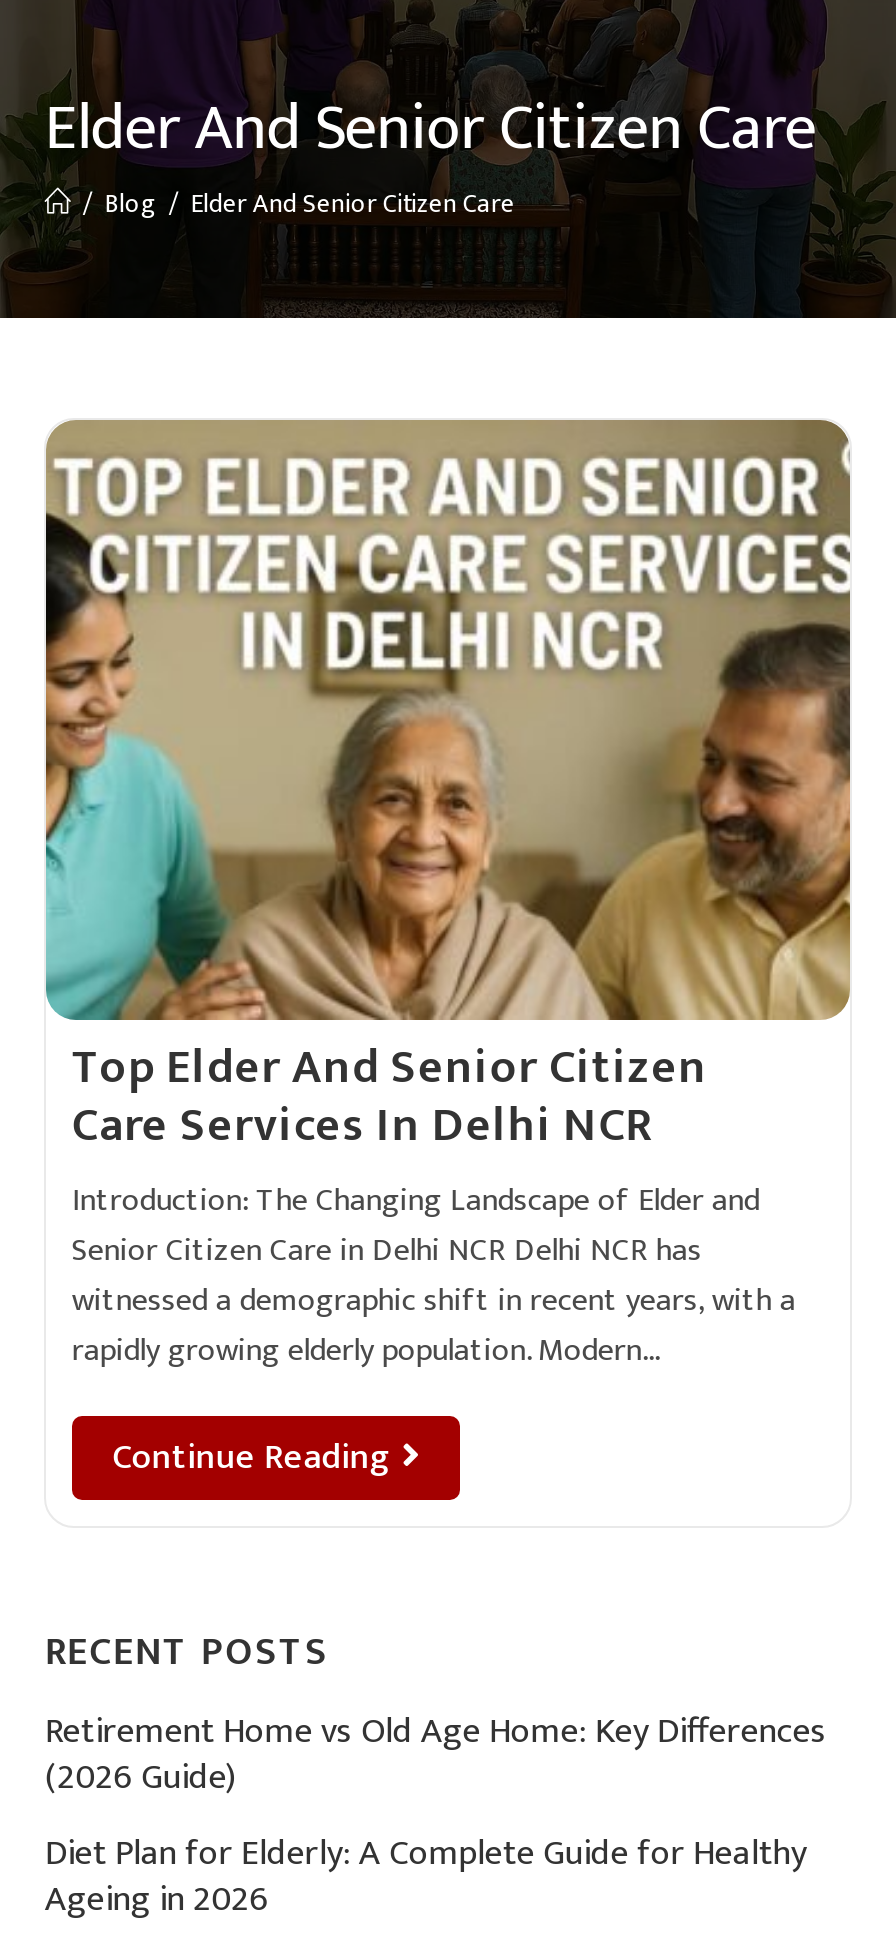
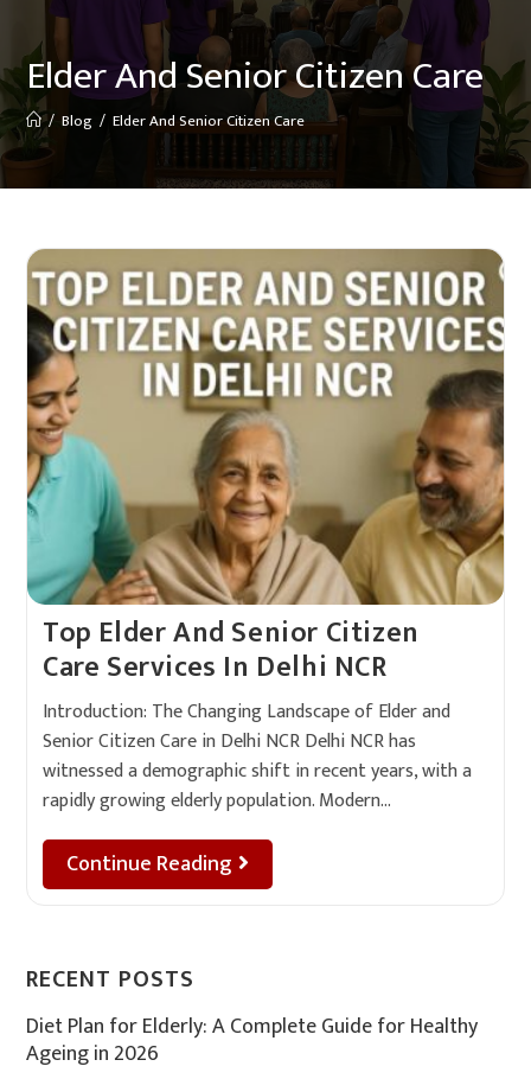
- Retirement Home vs Old Age Home: Key Differences
- (2026 Guide)
